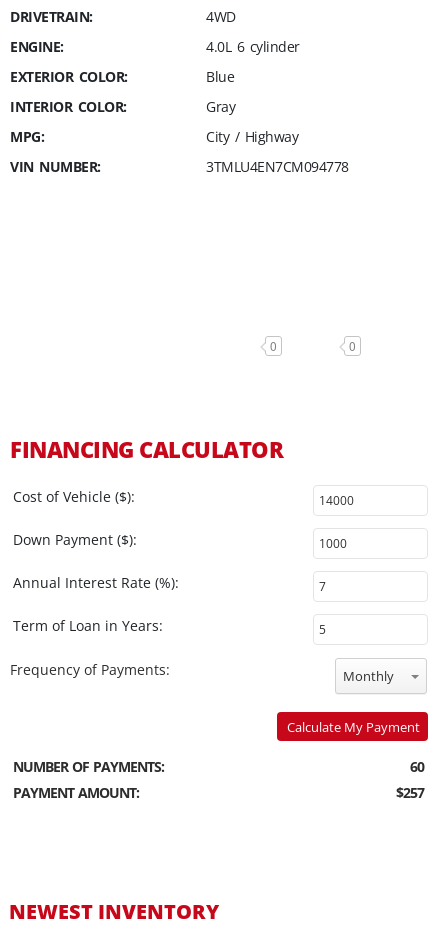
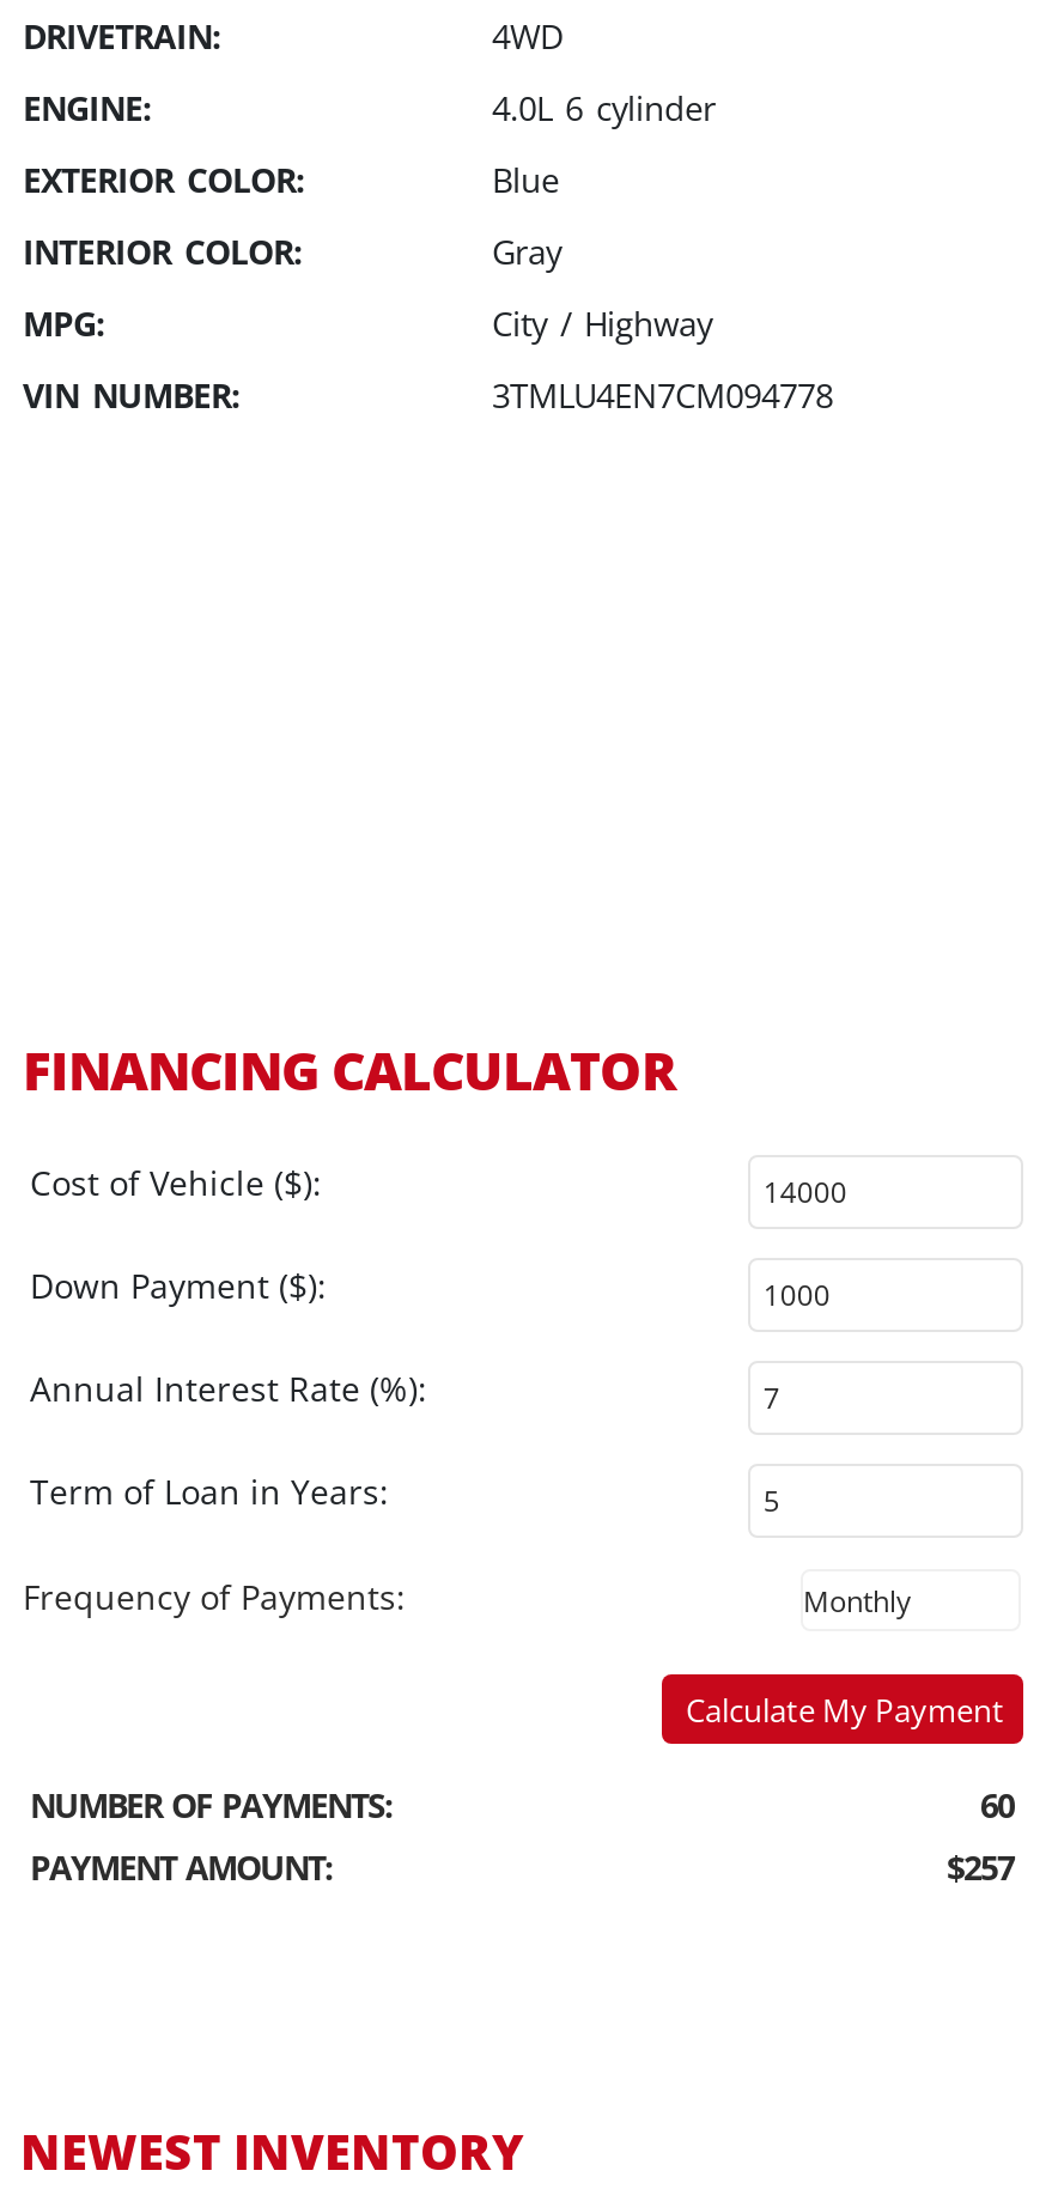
- 0
- 0

- Monthly
